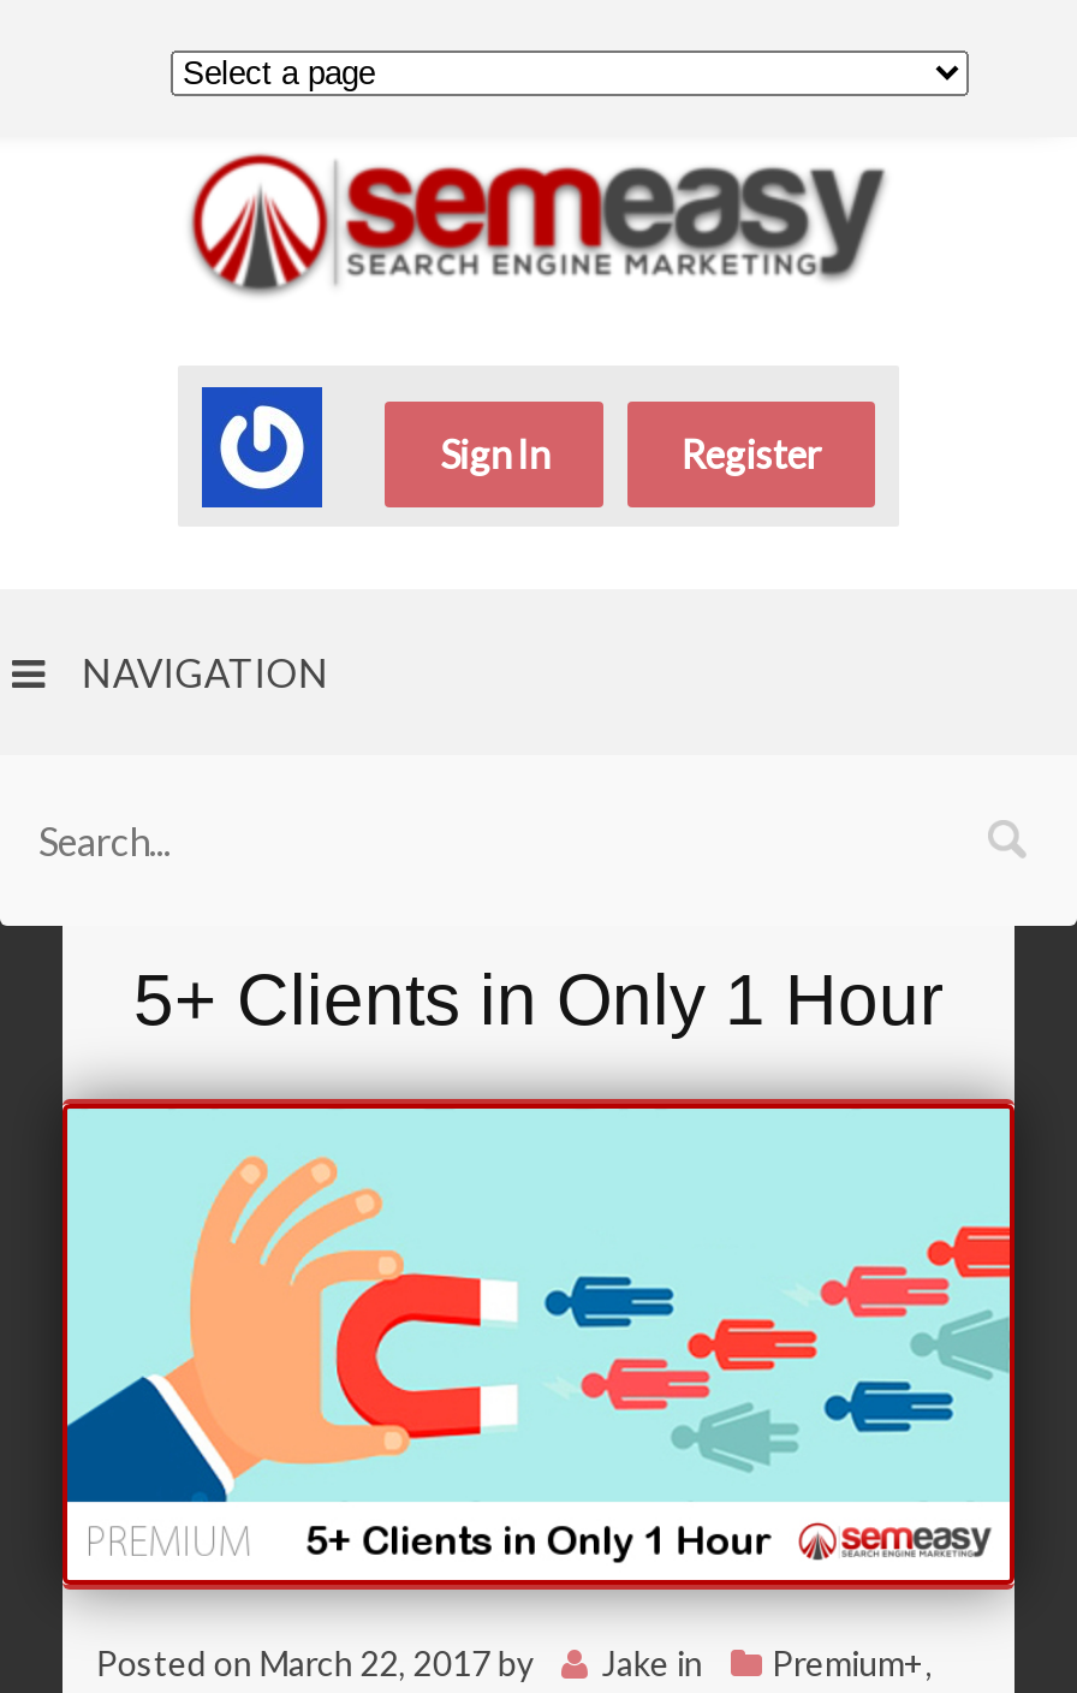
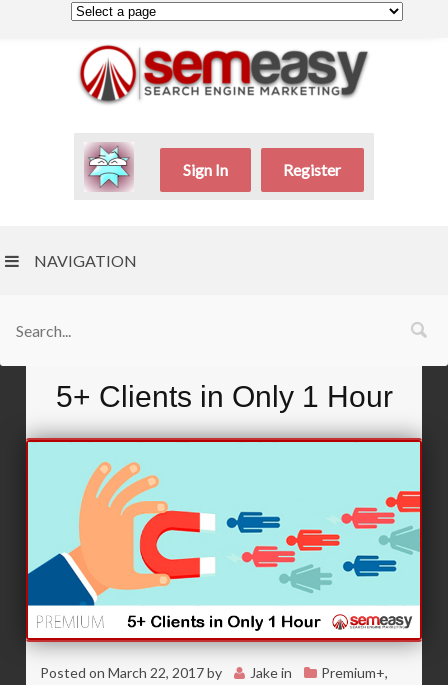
- [image]
+ [image]
